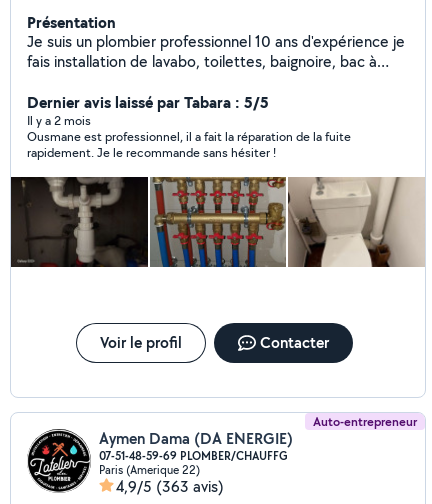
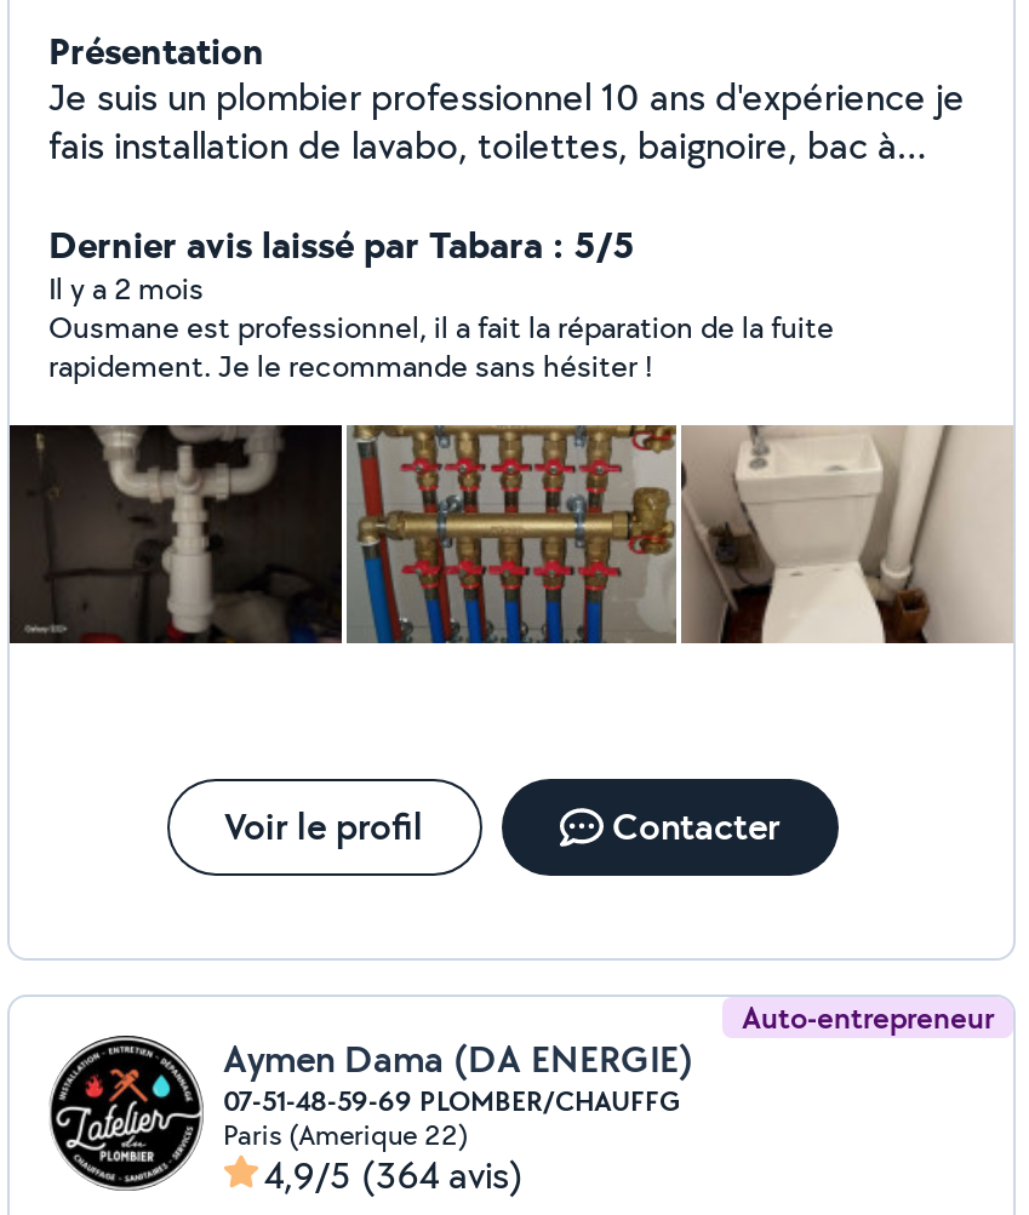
- 4,9/5 (363 avis)
+ 4,9/5 (364 avis)
